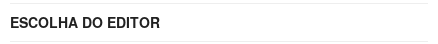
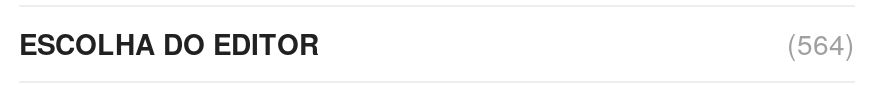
+ (564)
